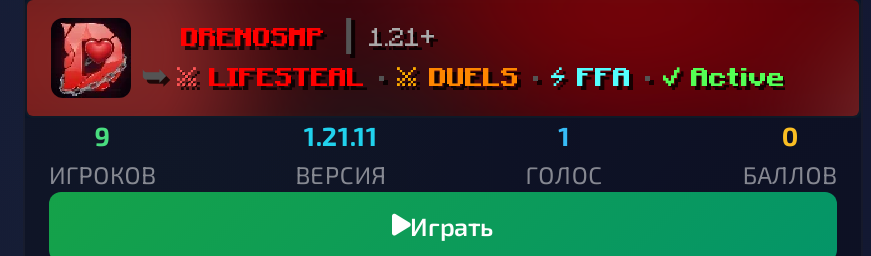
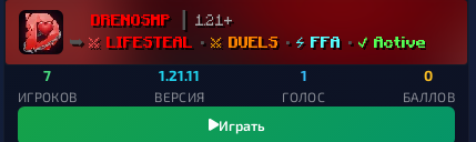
- 9
+ 7
